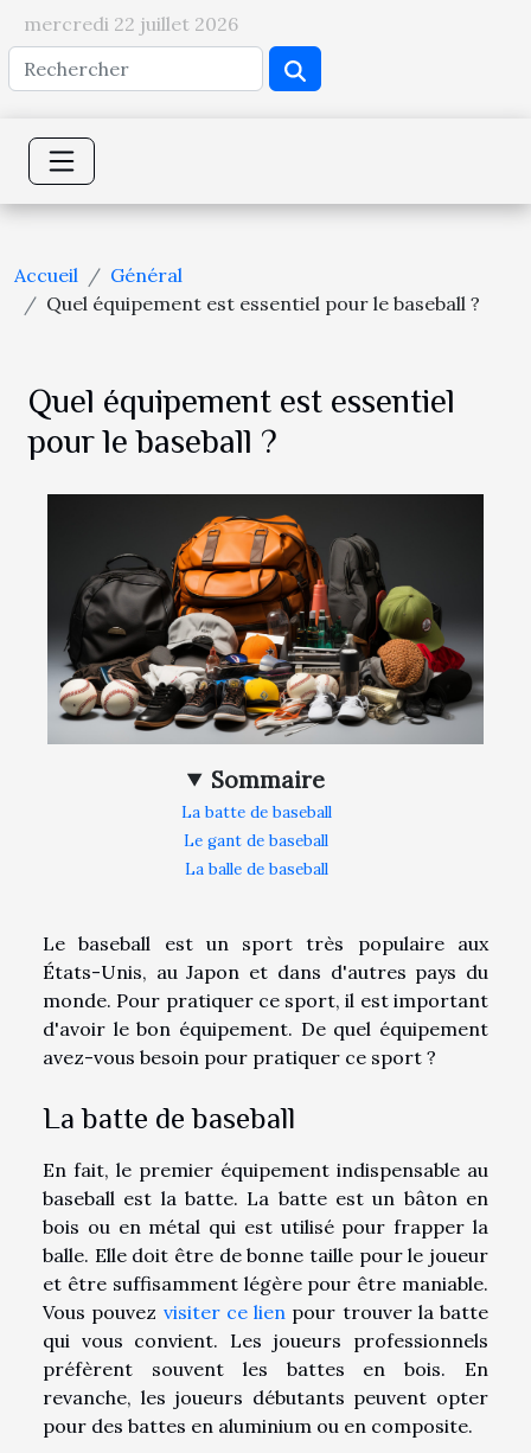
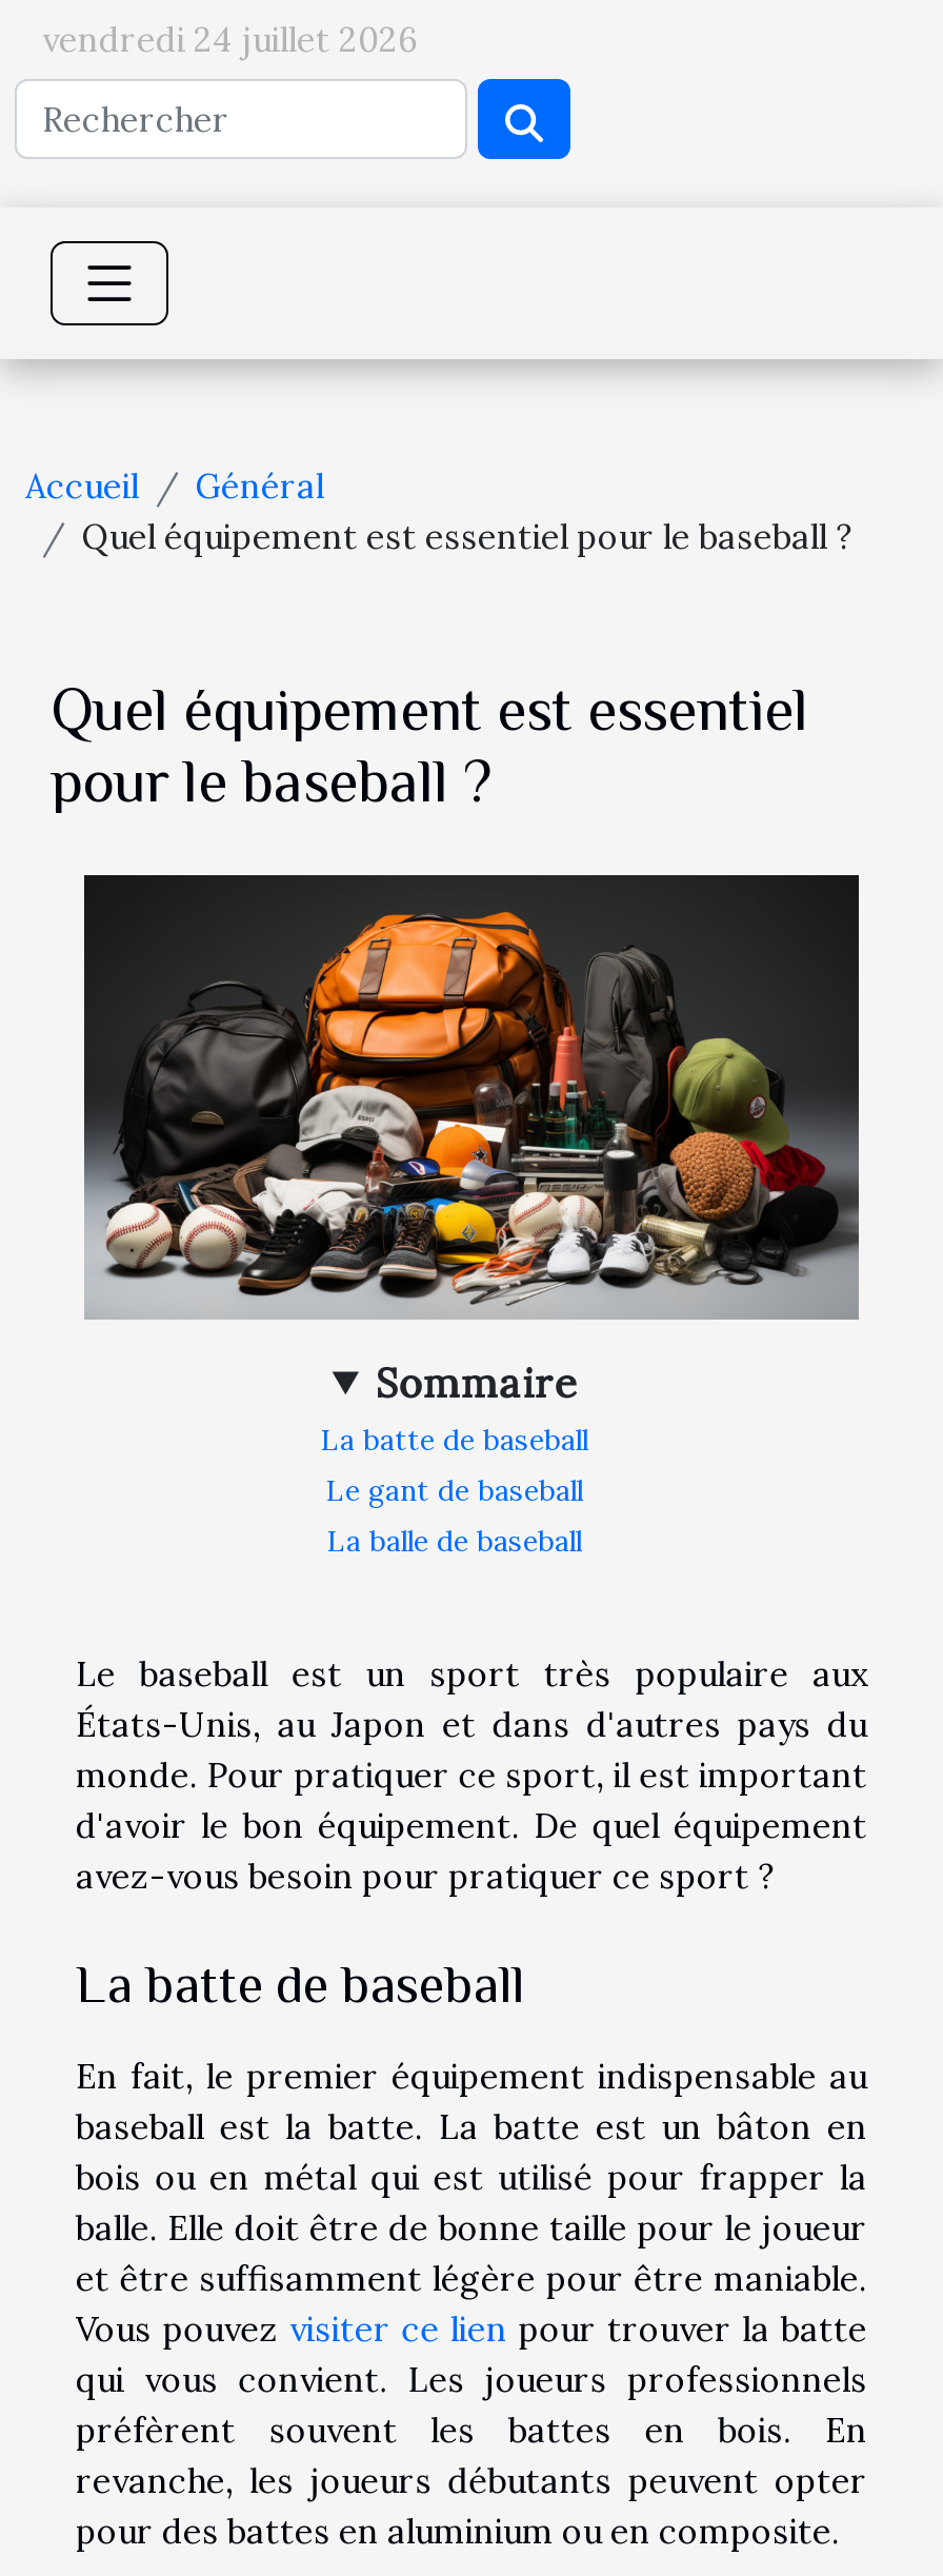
- mercredi 22 juillet 2026
+ vendredi 24 juillet 2026
